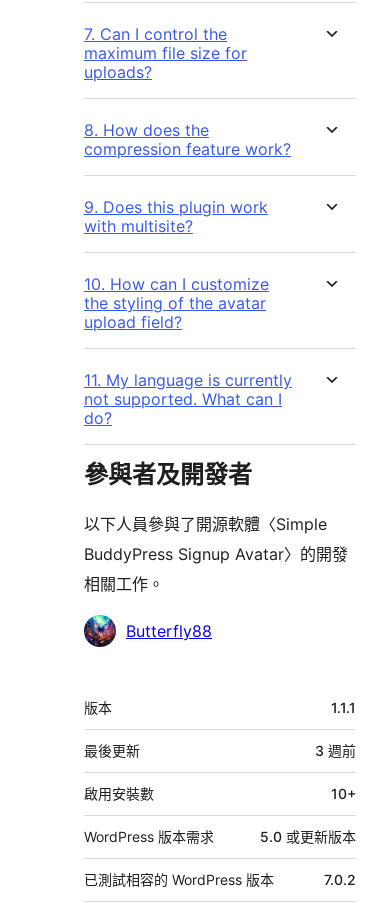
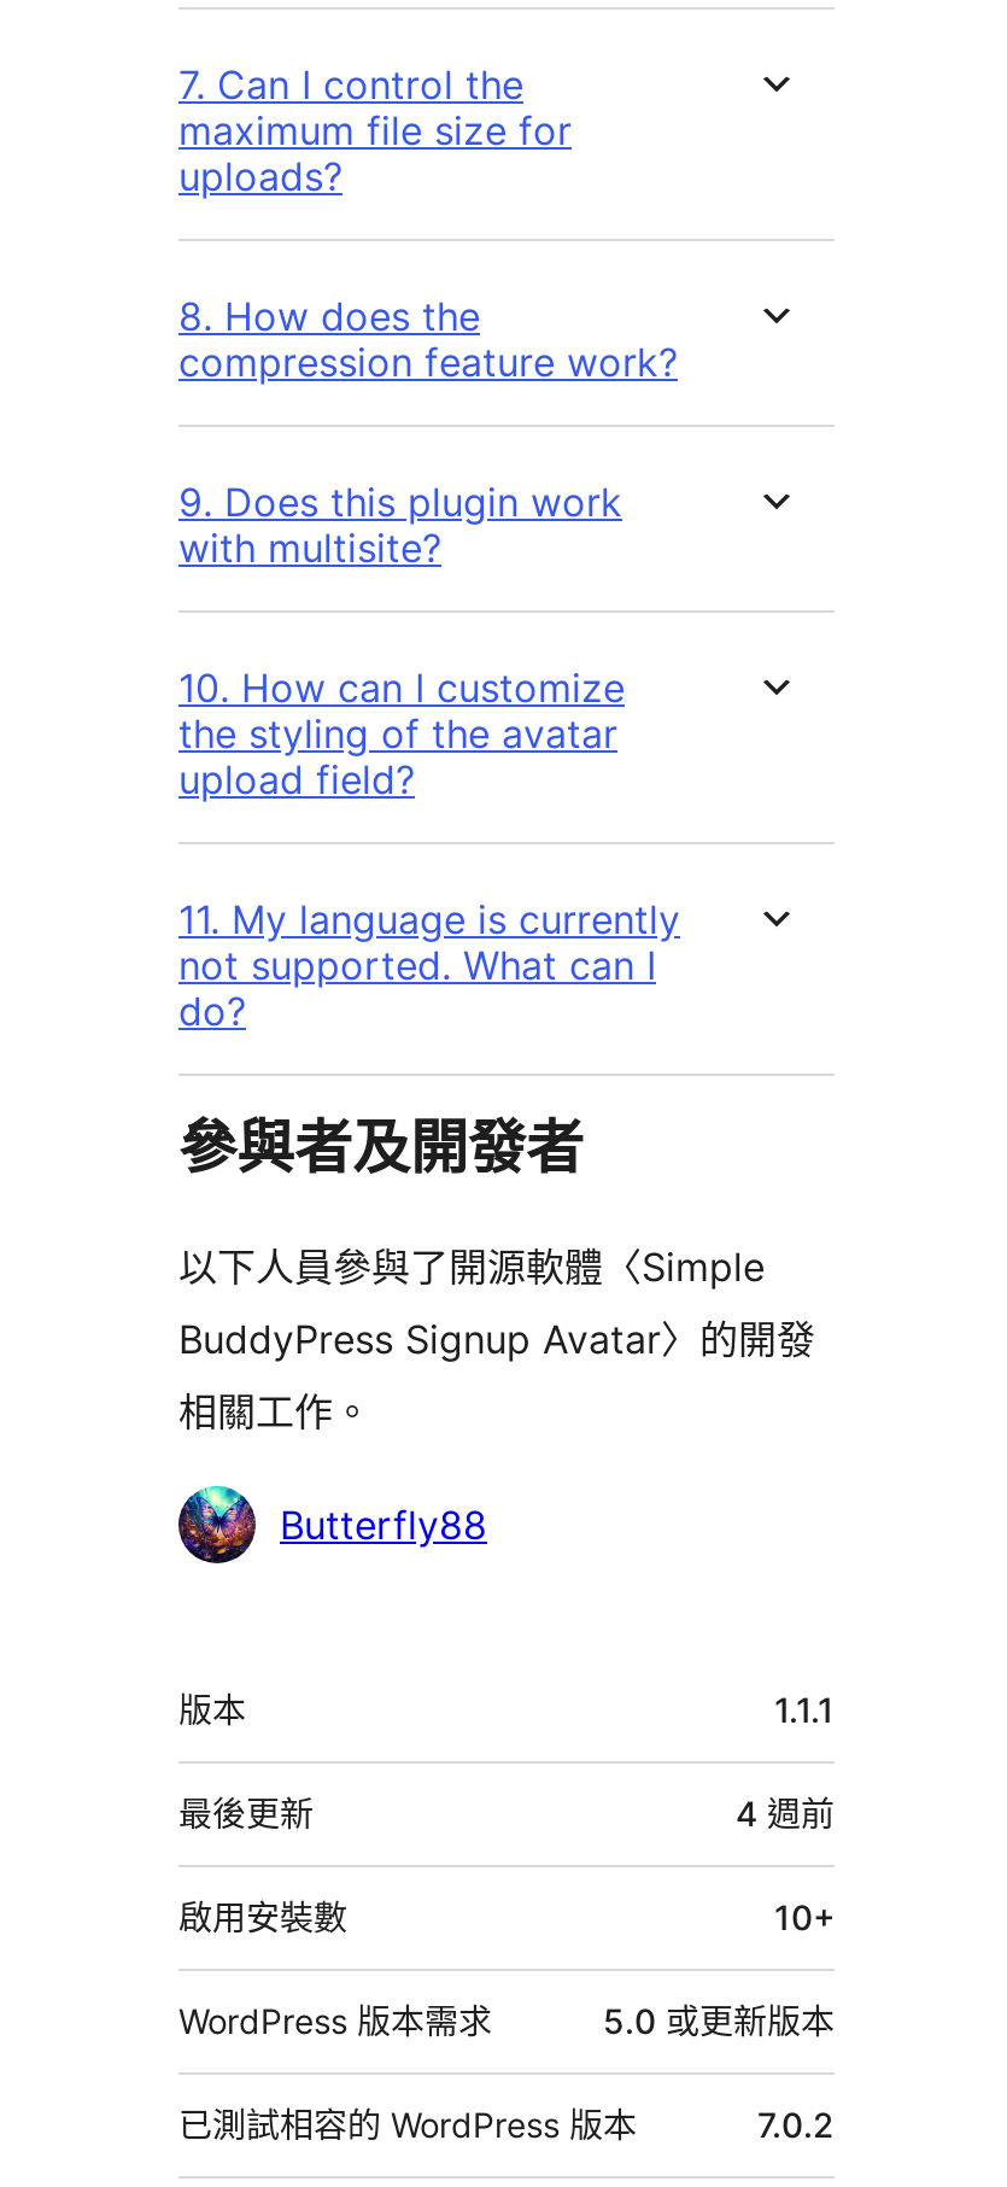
- 3 週前
+ 4 週前
